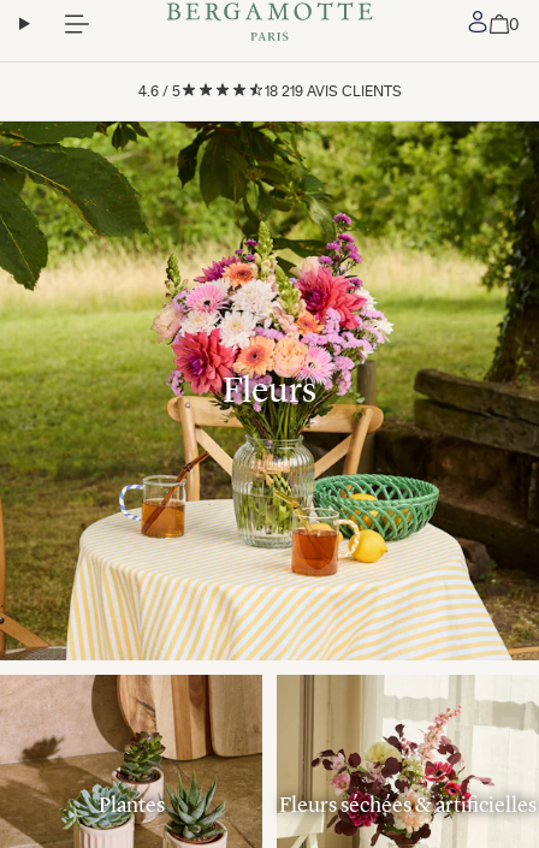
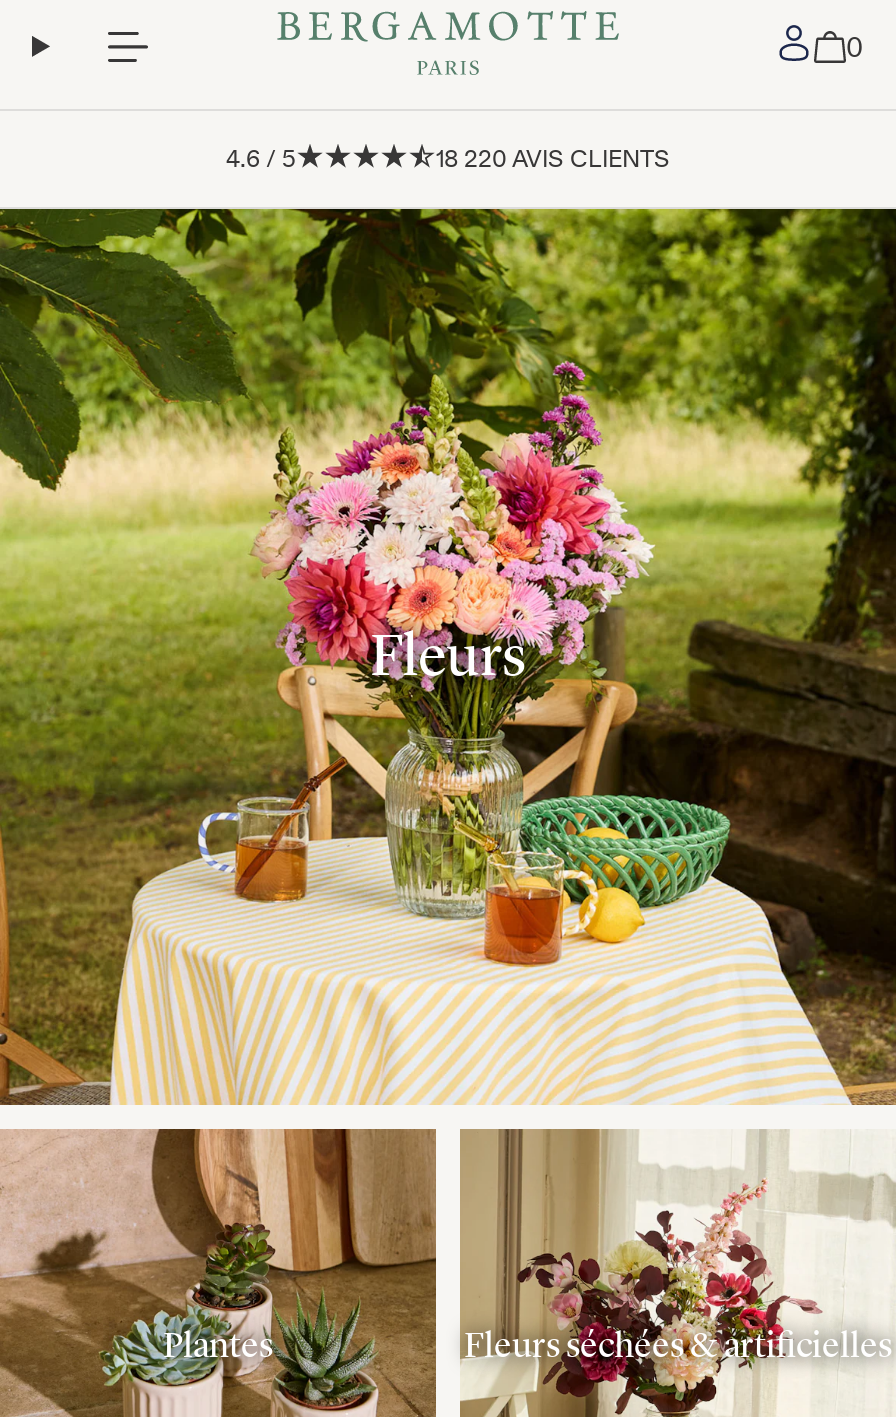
- 18 219 AVIS CLIENTS
+ 18 220 AVIS CLIENTS
